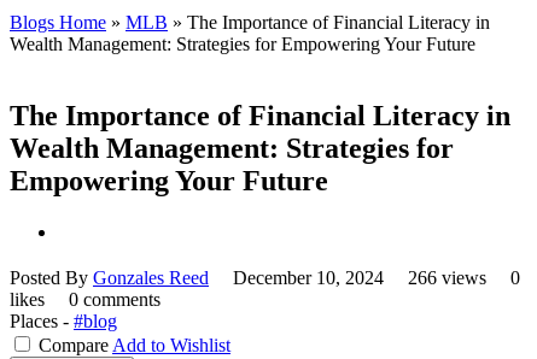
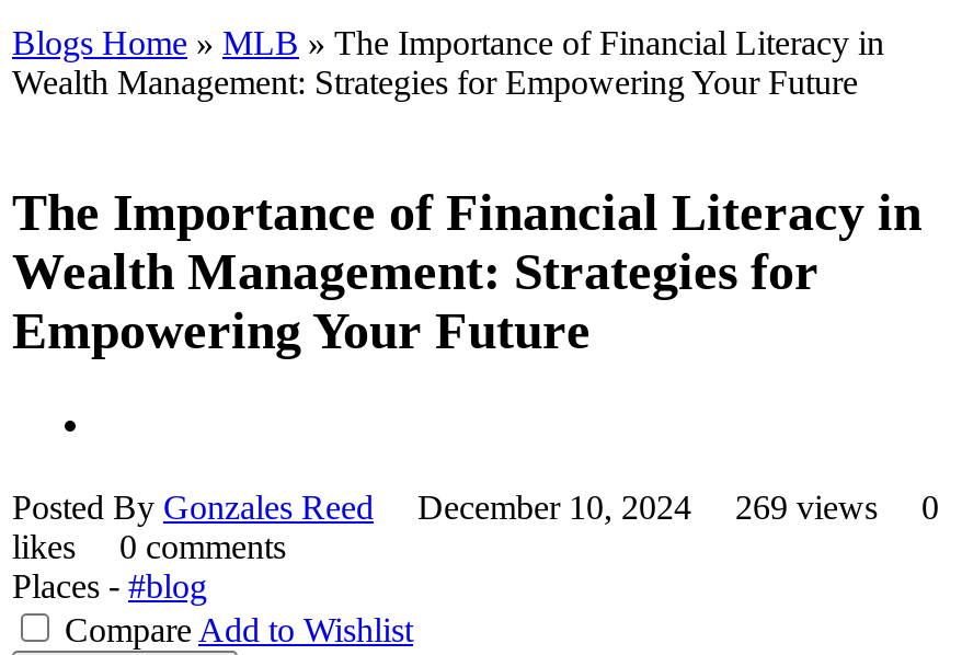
- Posted By Gonzales Reed December 10, 2024 266 views 0
+ Posted By Gonzales Reed December 10, 2024 269 views 0
